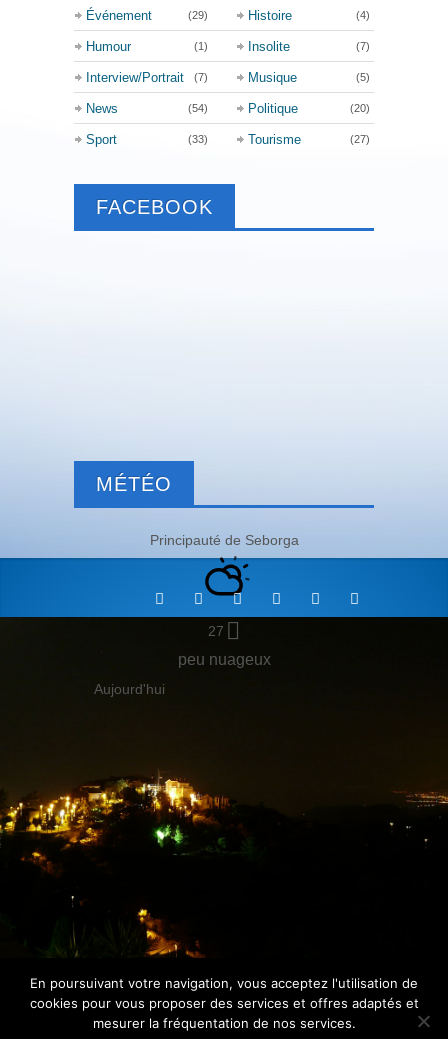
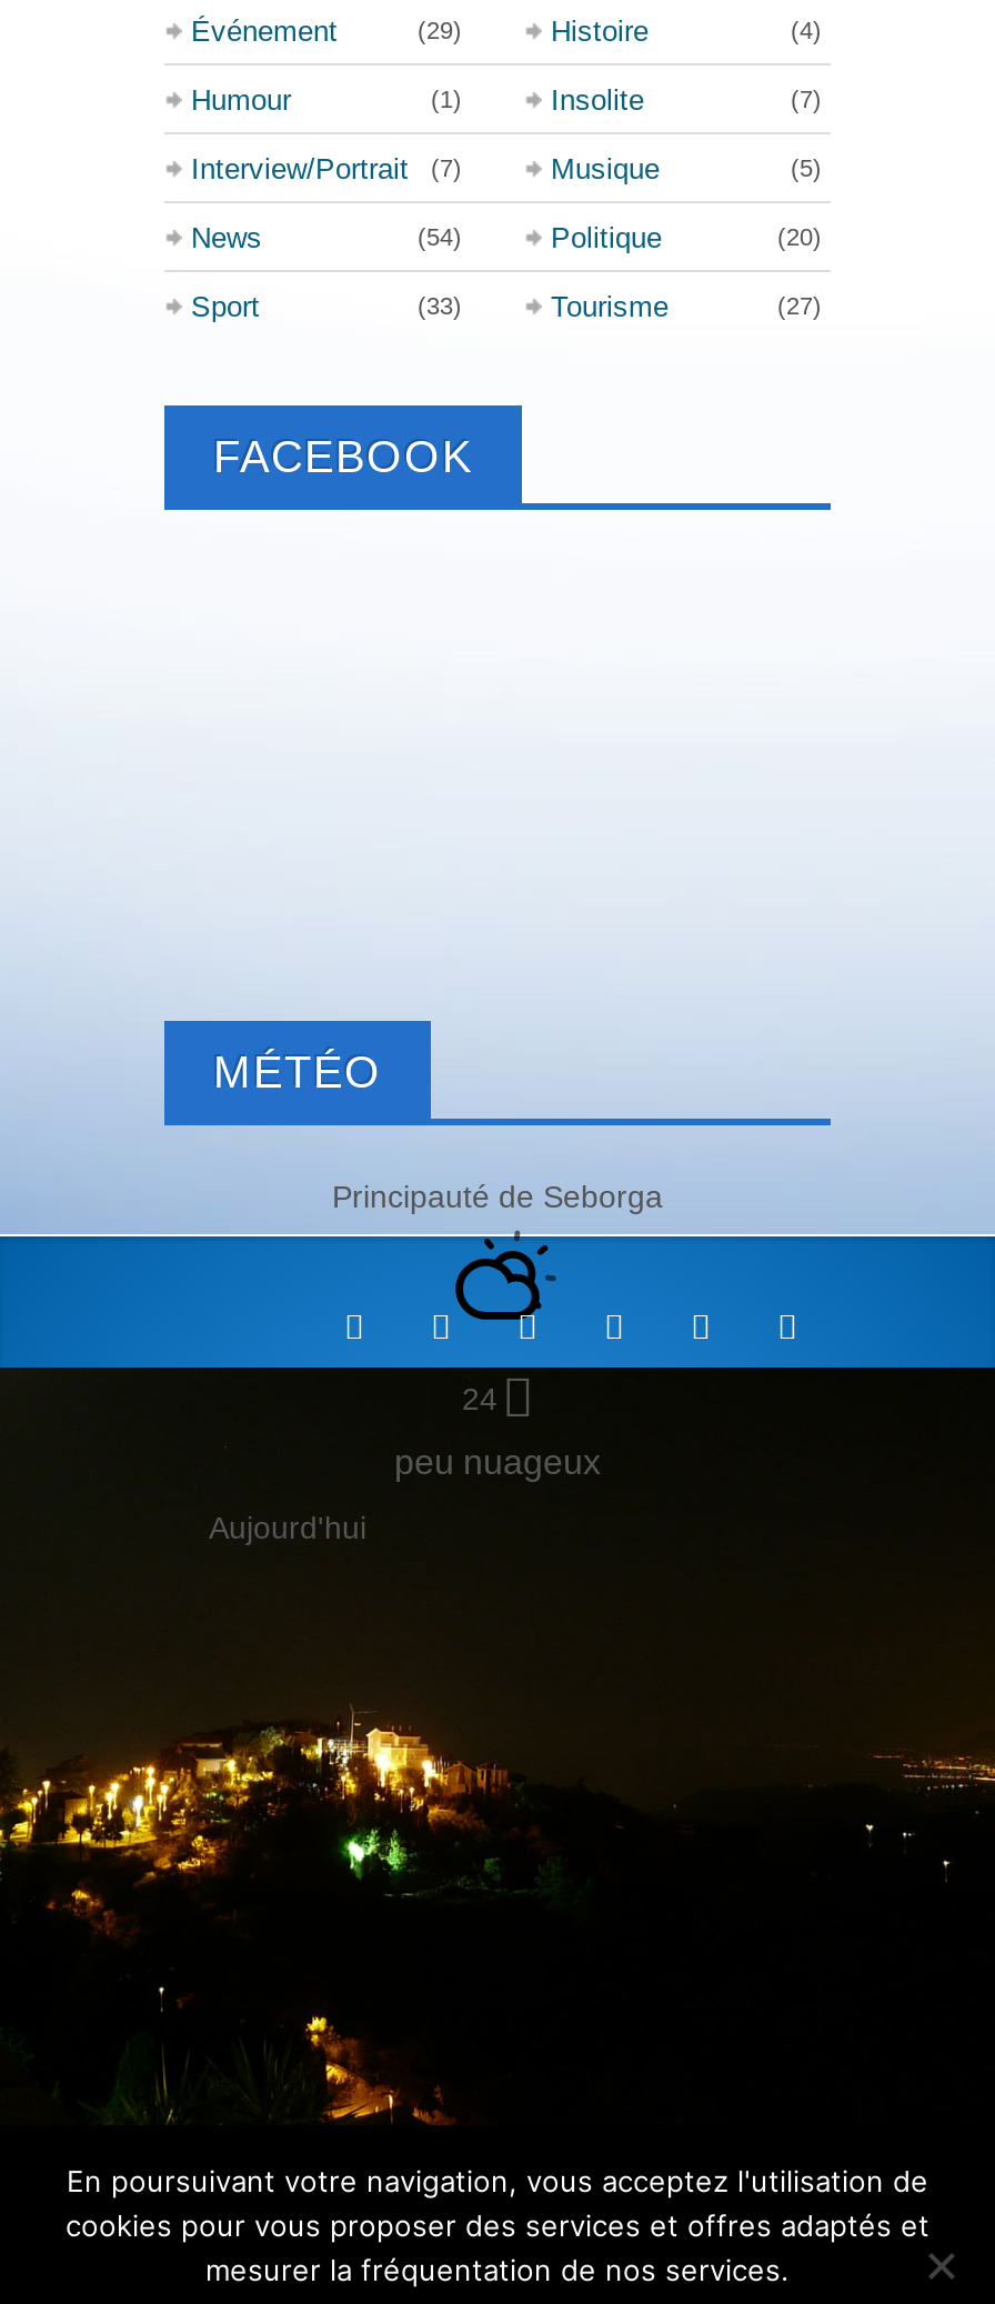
- 27
+ 24
